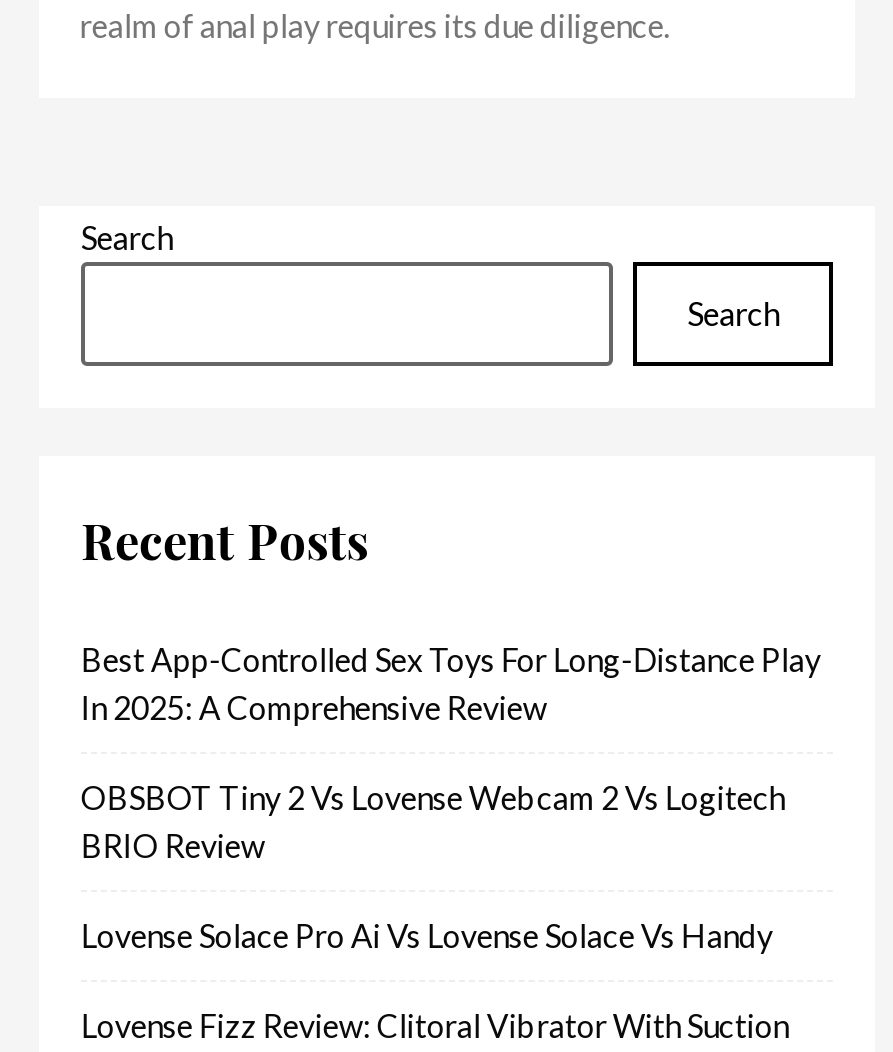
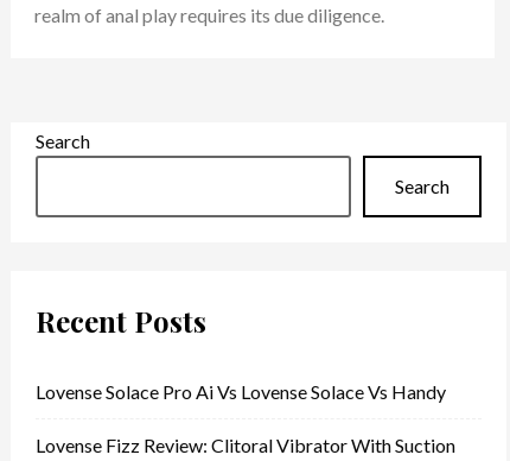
- Best App-Controlled Sex Toys For Long-Distance Play
- In 2025: A Comprehensive Review
- OBSBOT Tiny 2 Vs Lovense Webcam 2 Vs Logitech
- BRIO Review
